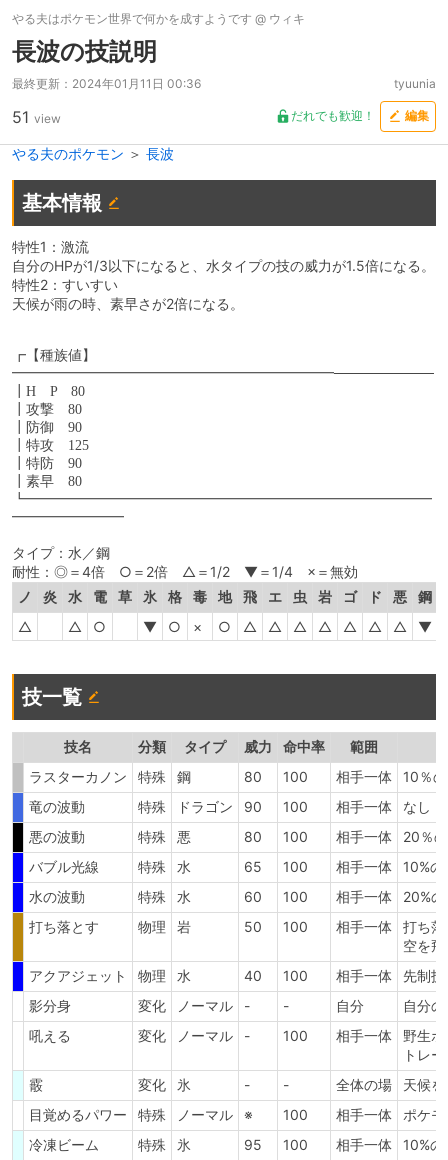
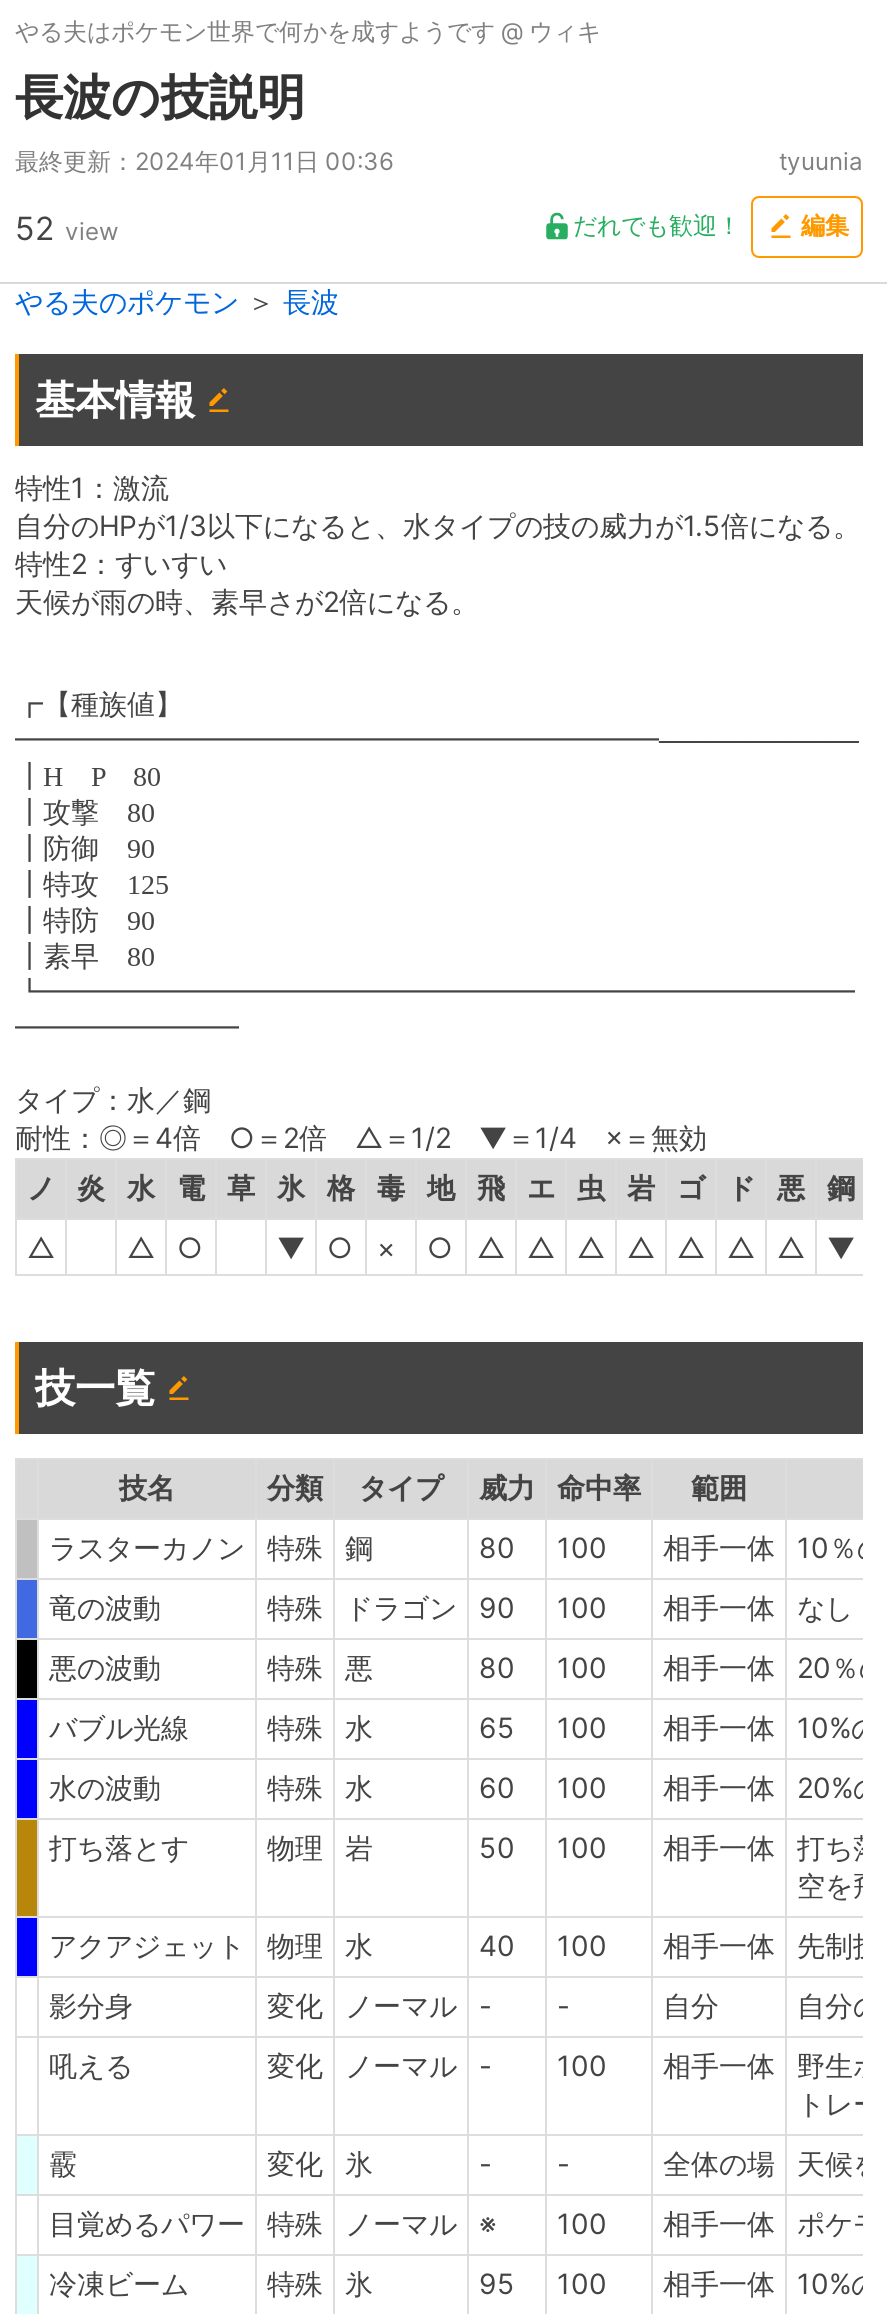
- 51 view
+ 52 view
